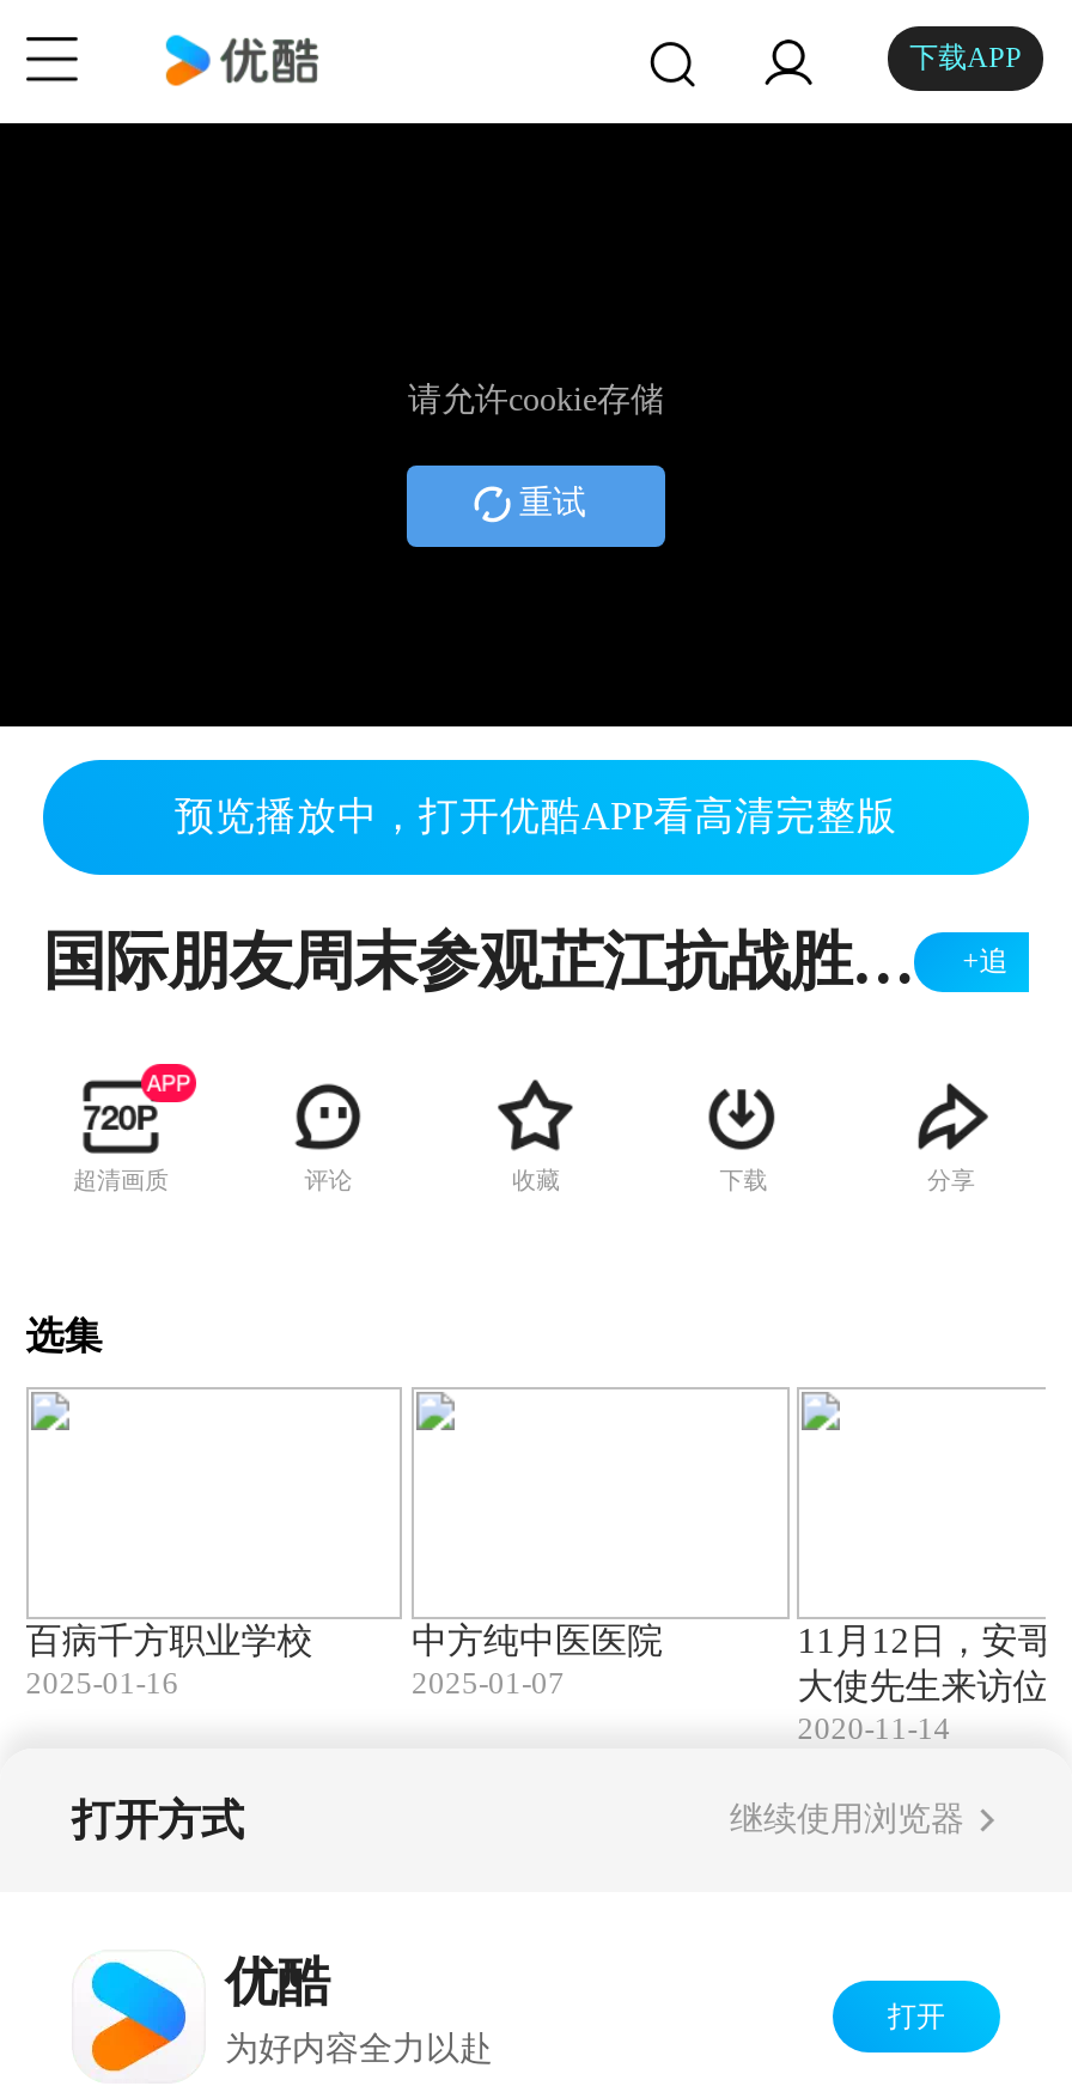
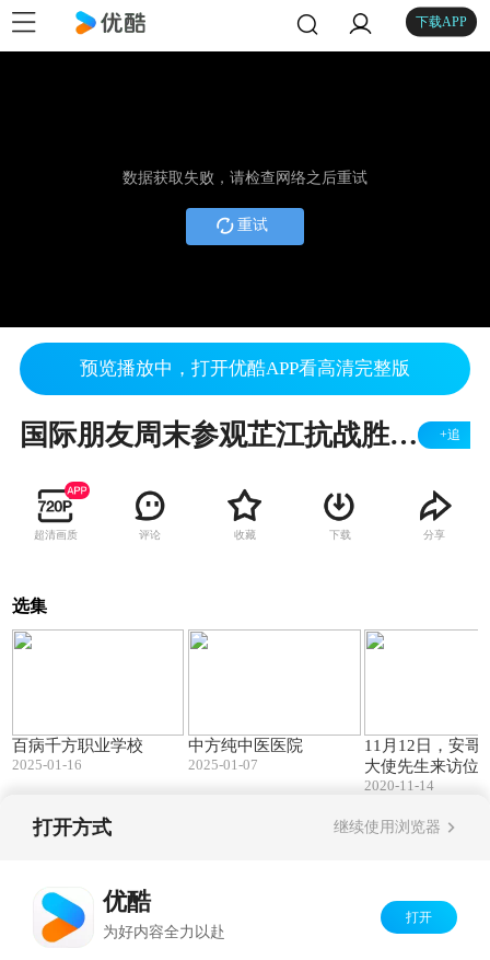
- 请允许cookie存储
+ 数据获取失败，请检查网络之后重试
